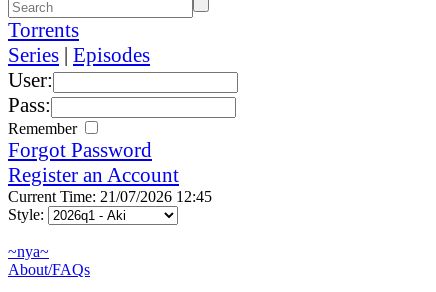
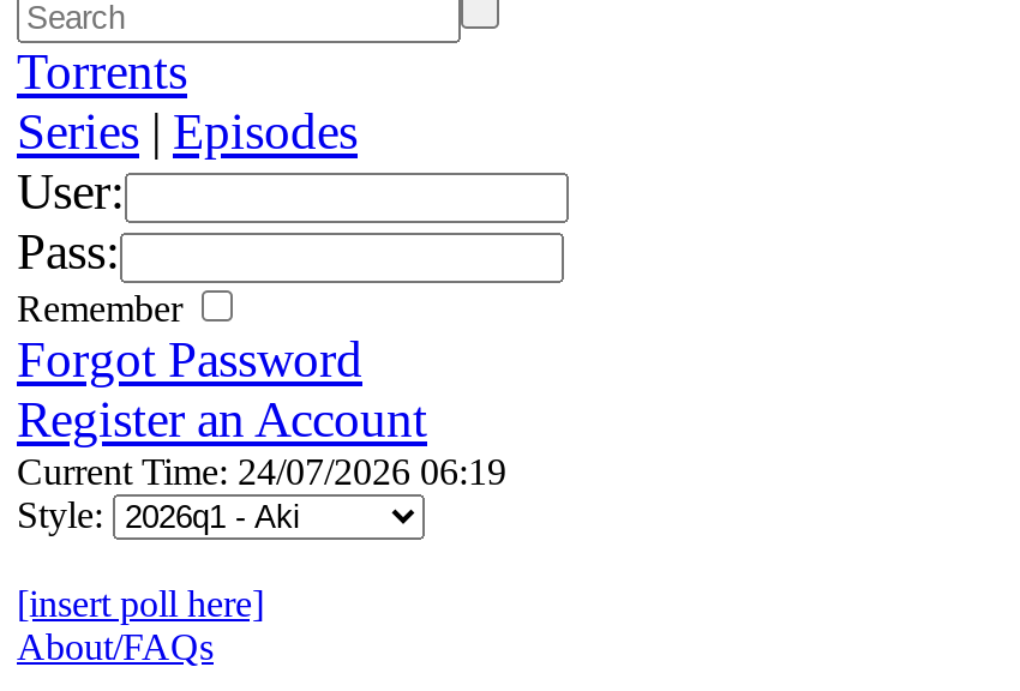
- Current Time: 21/07/2026 12:45
+ Current Time: 24/07/2026 06:19

- ~nya~
+ [insert poll here]
